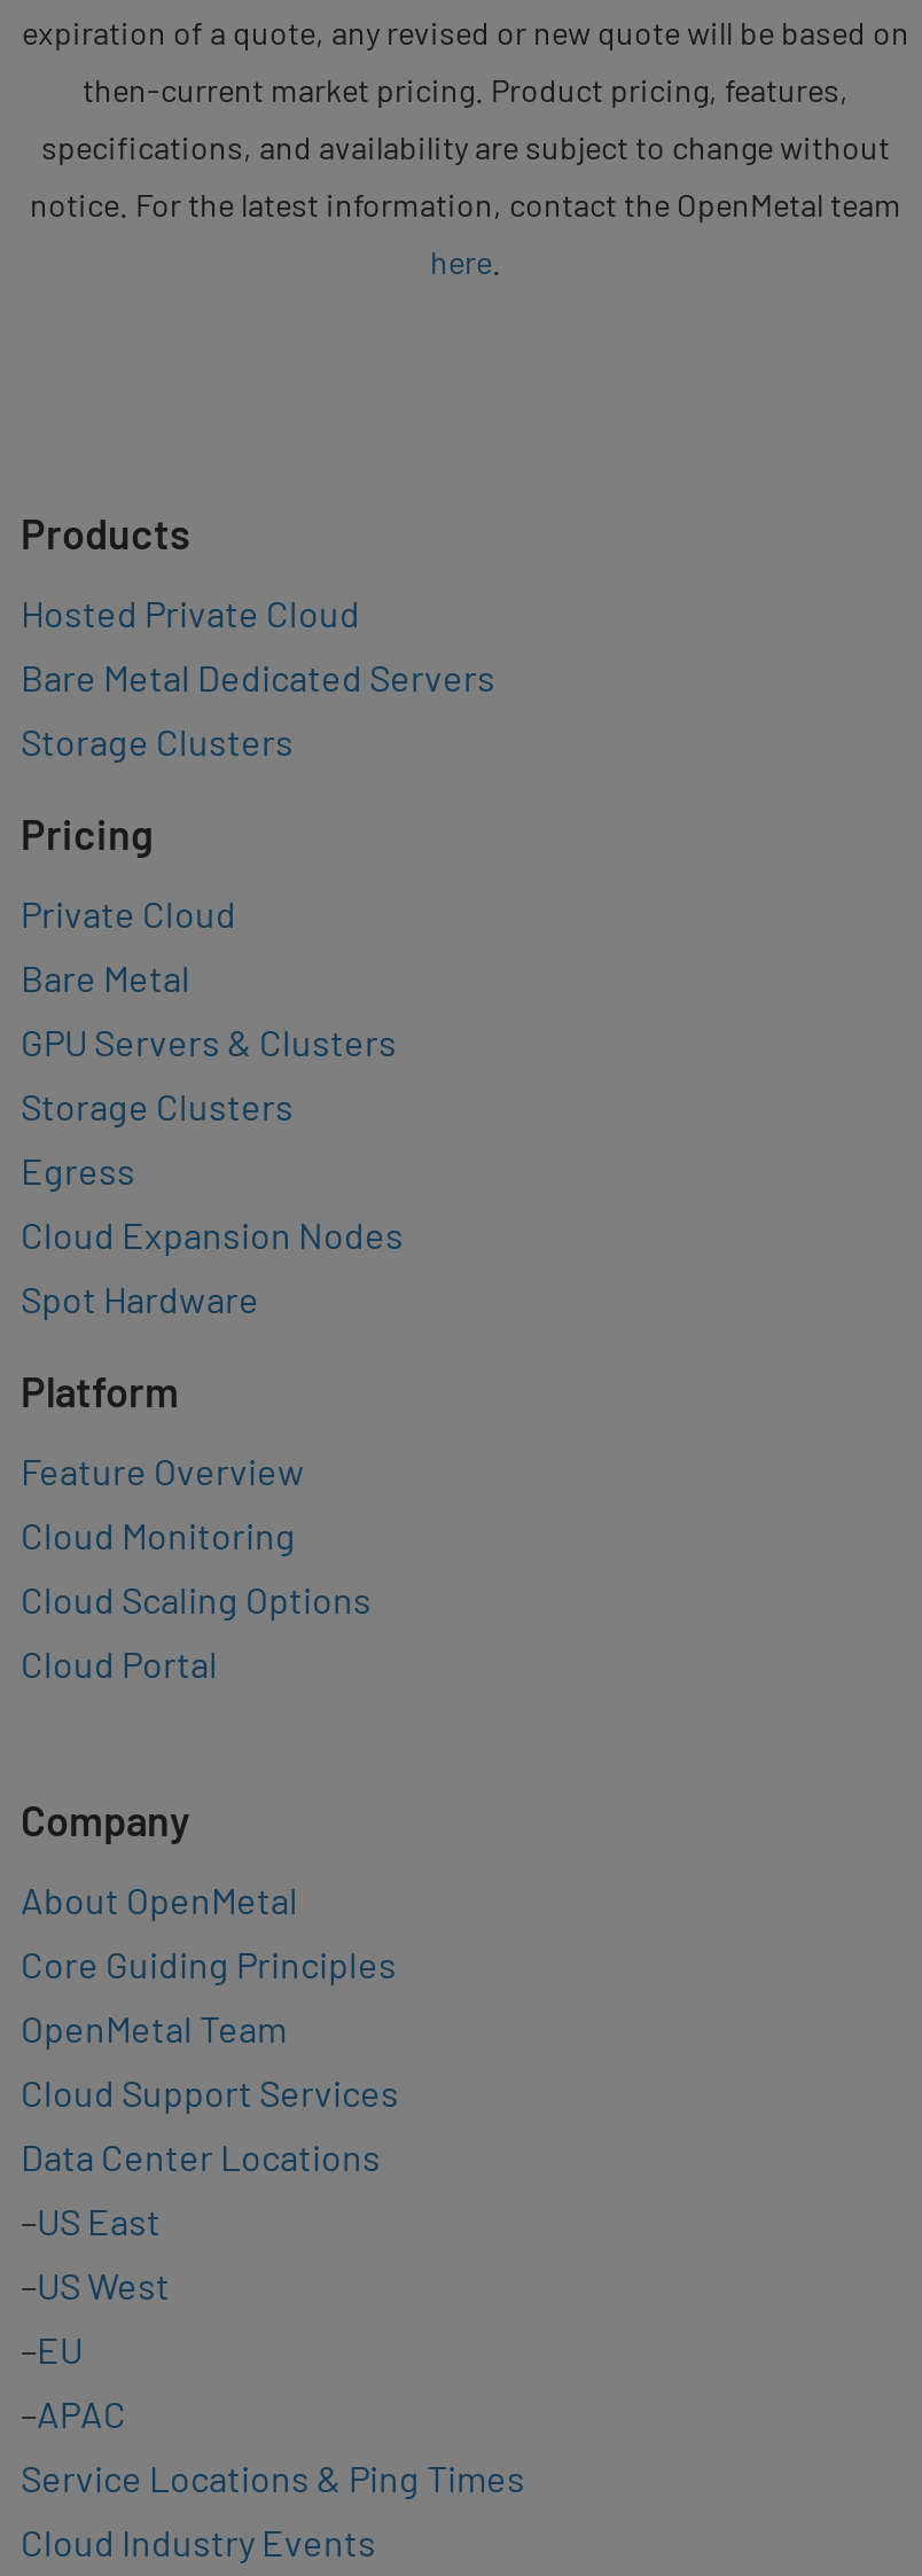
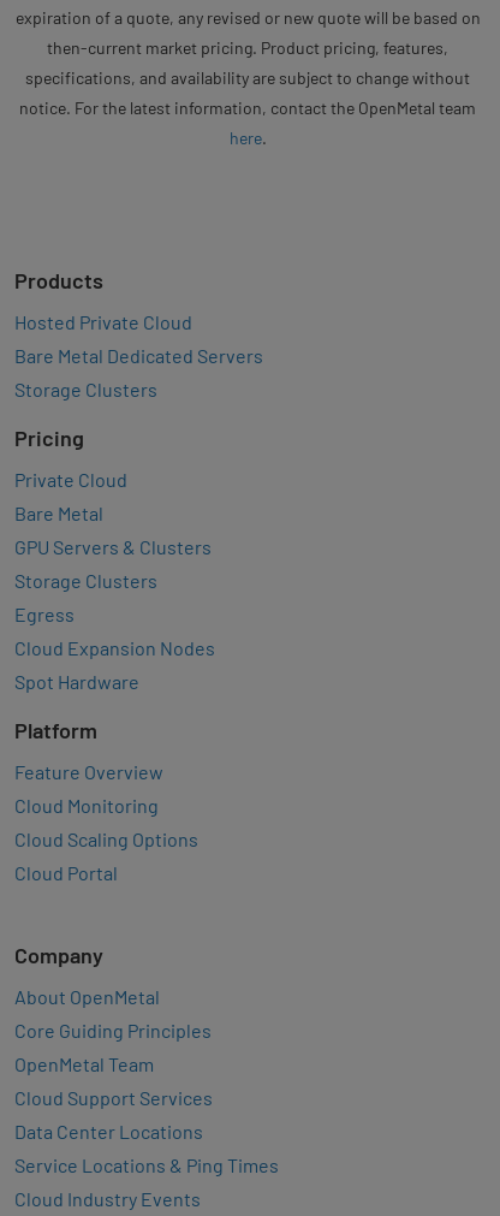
- –US East
- –US West
- –EU
- –APAC
